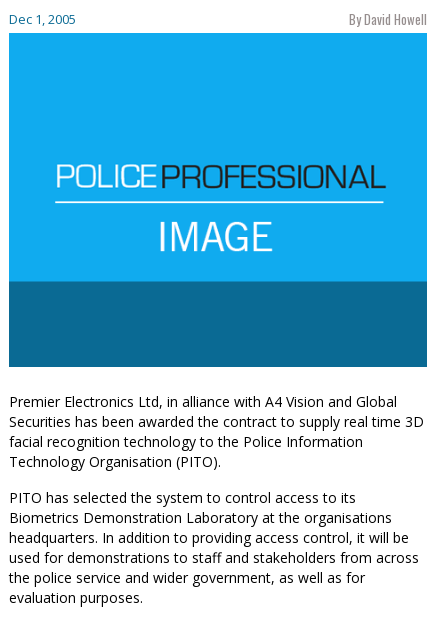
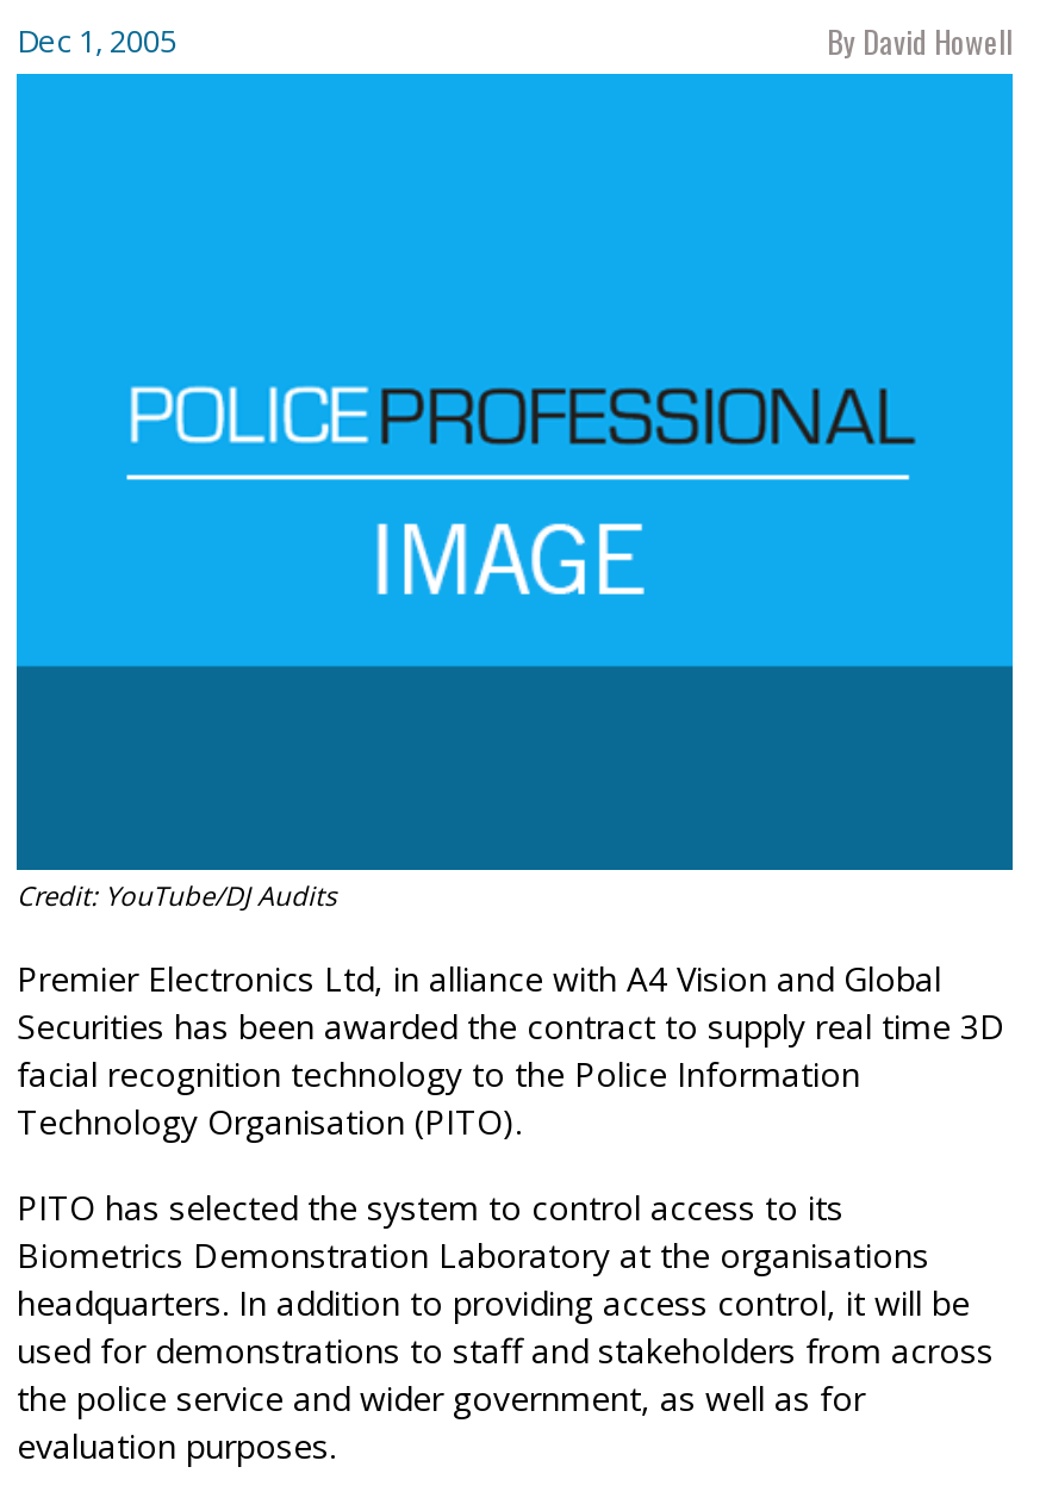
+ Credit: YouTube/DJ Audits
